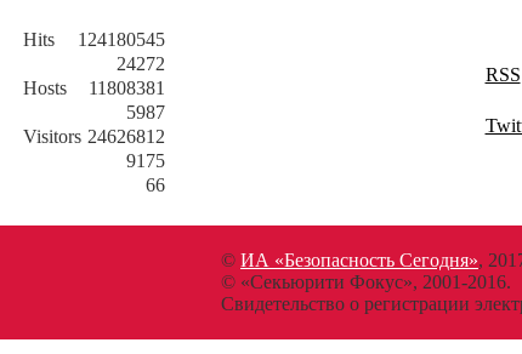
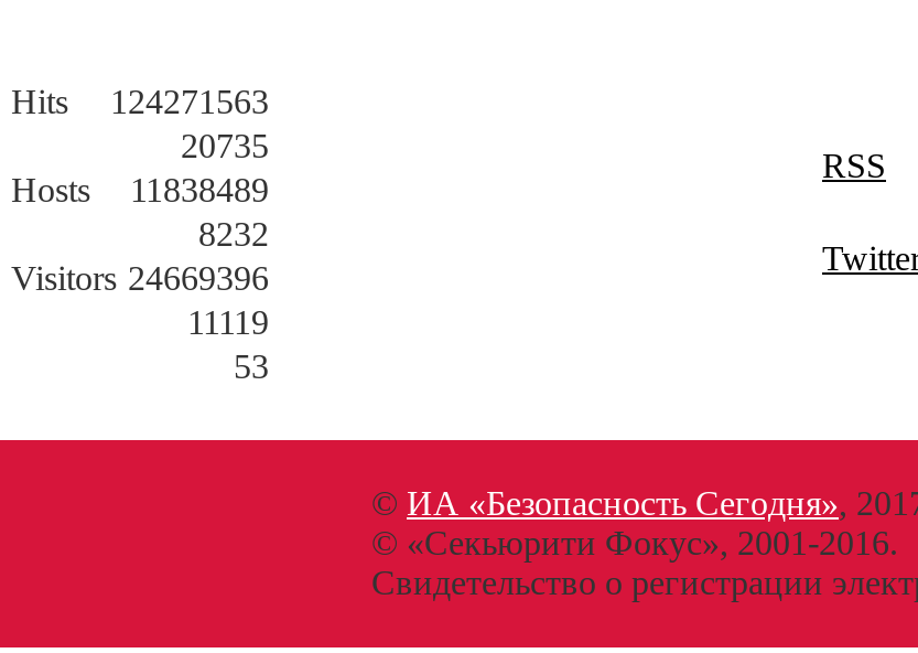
- Hits 124180545
+ Hits 124271563

- 24272
+ 20735

- Hosts 11808381
+ Hosts 11838489

- 5987
+ 8232

- Visitors 24626812
+ Visitors 24669396

- 9175
+ 11119

- 66
+ 53
